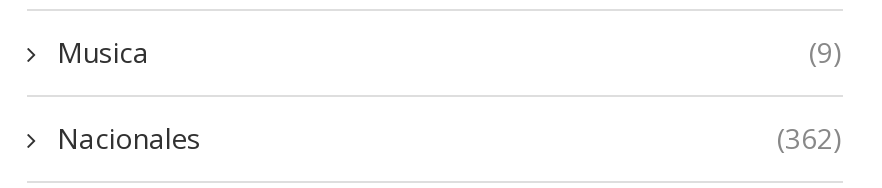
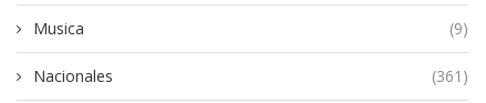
- (362)
+ (361)
